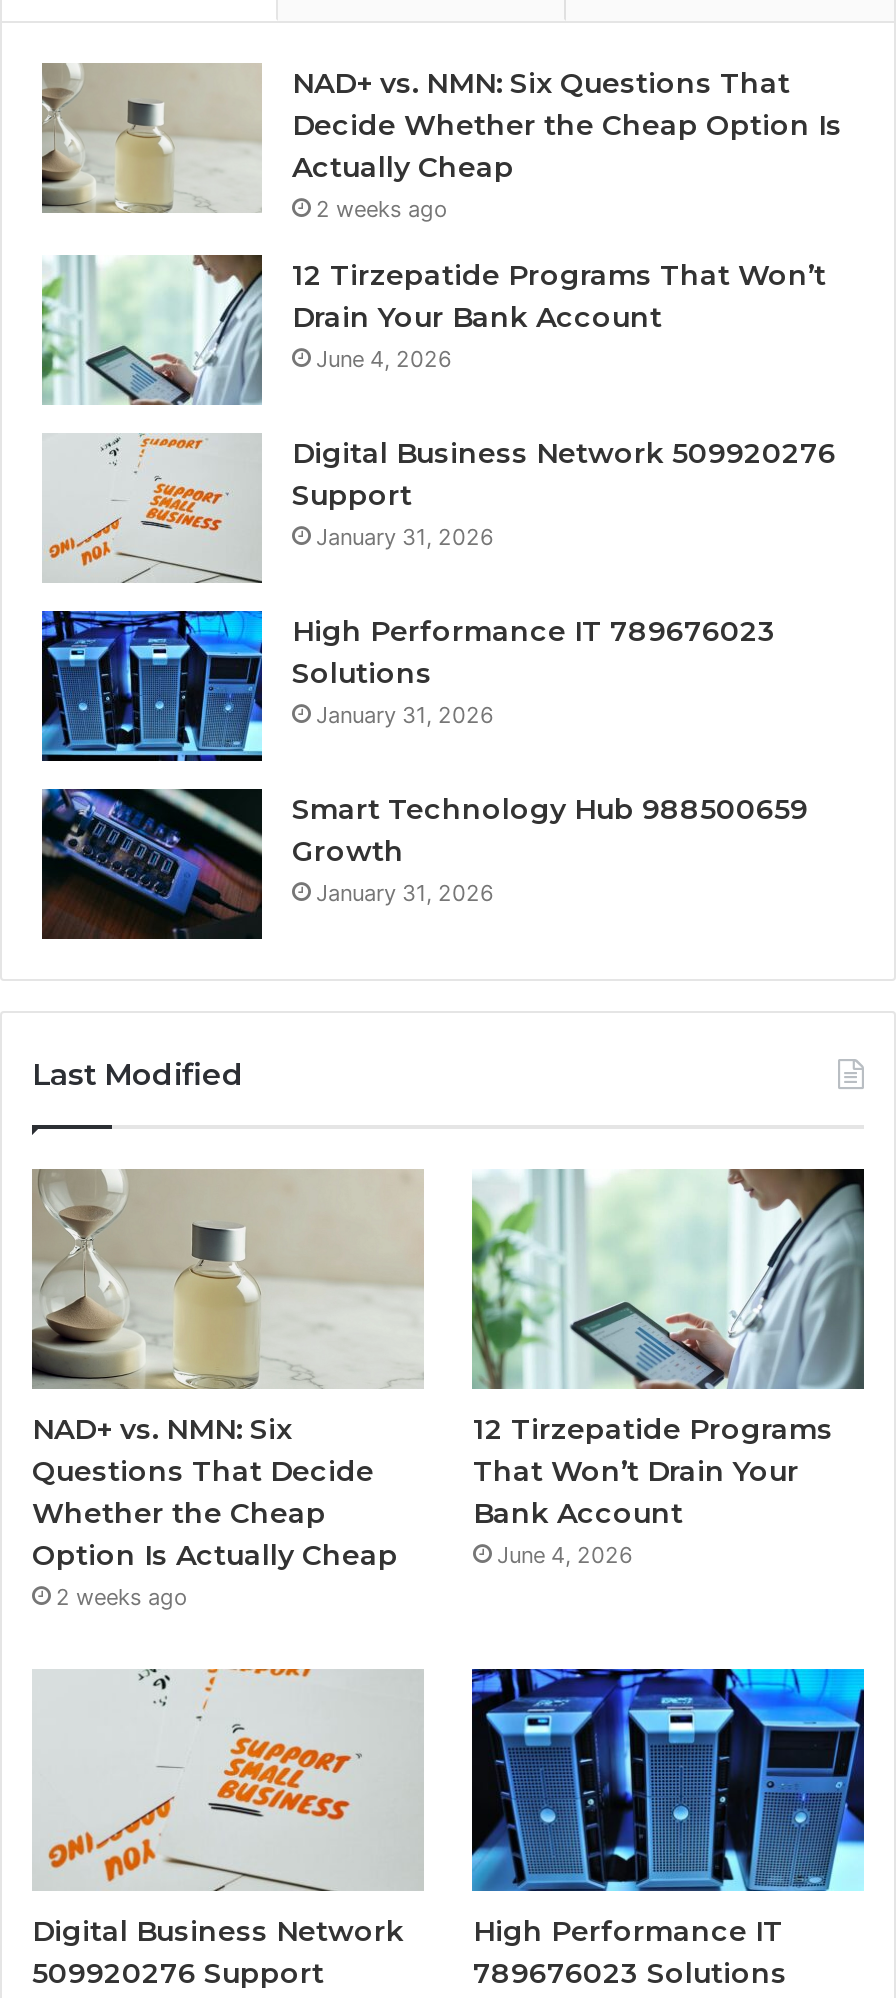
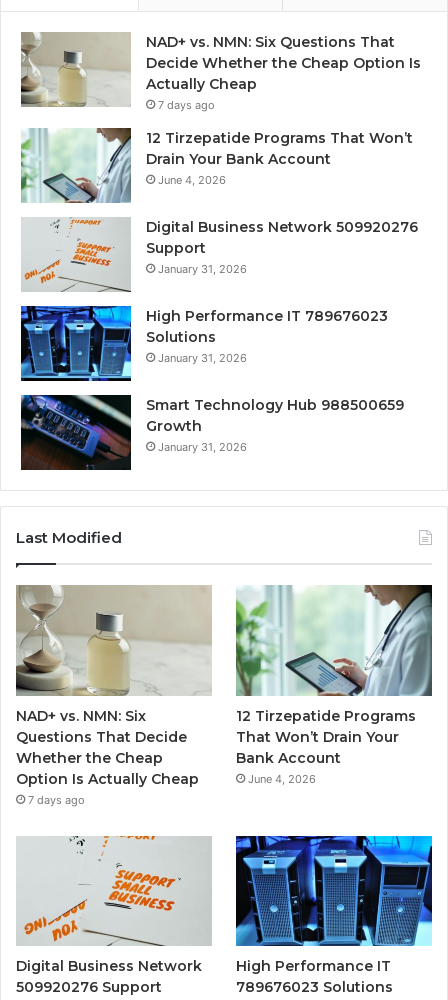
- 2 weeks ago
+ 7 days ago

- 2 weeks ago
+ 7 days ago
